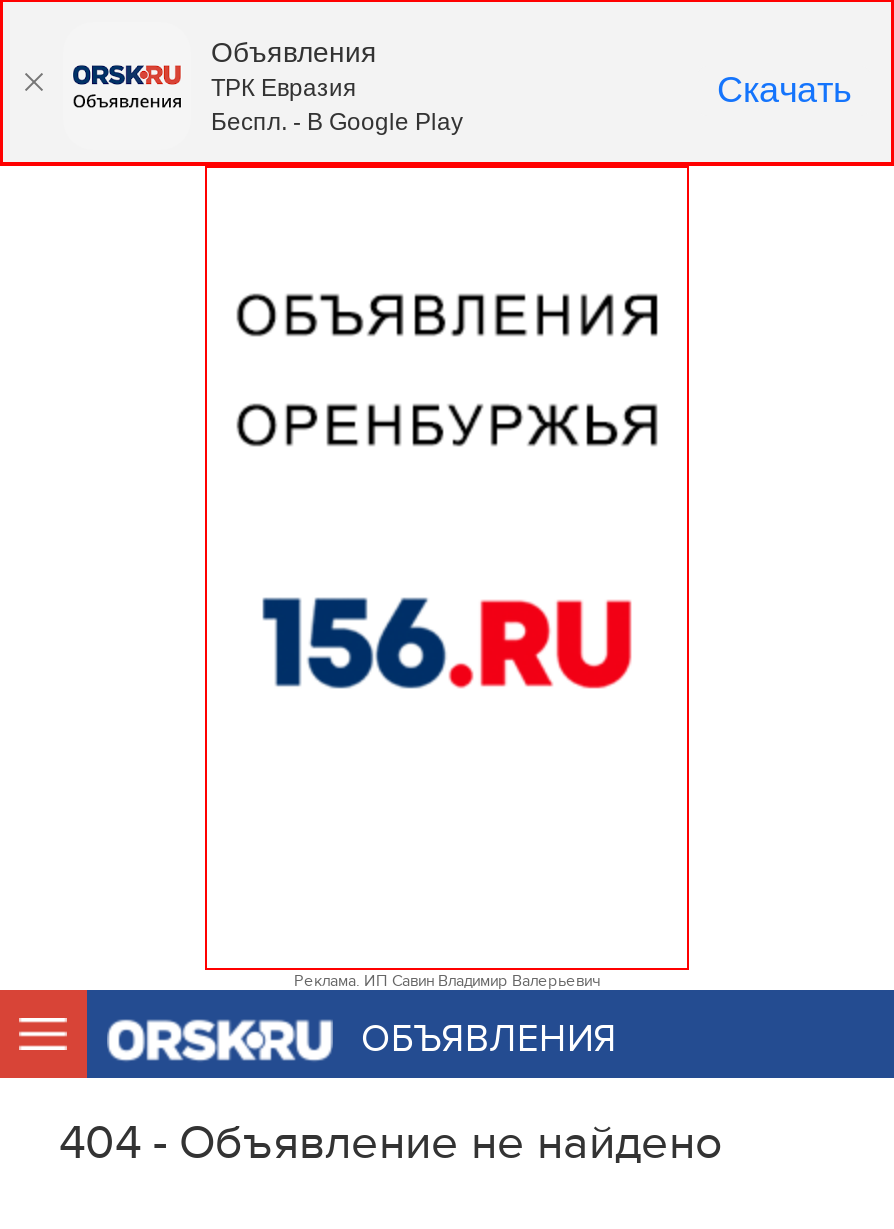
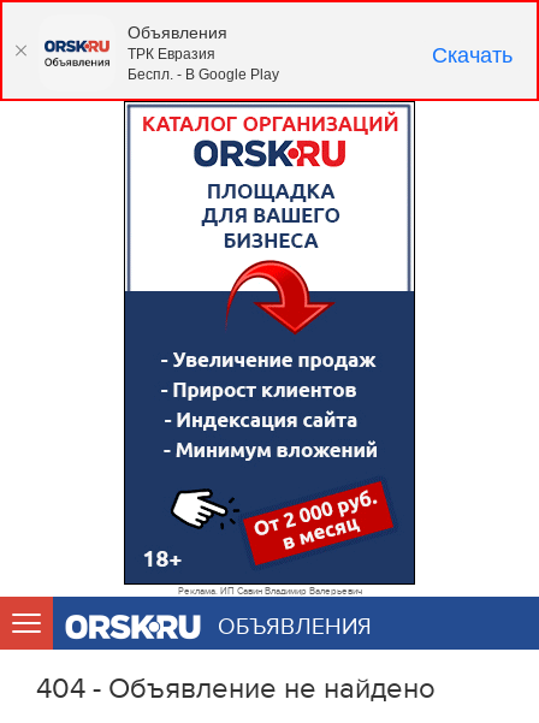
- [image]
+ [image]
